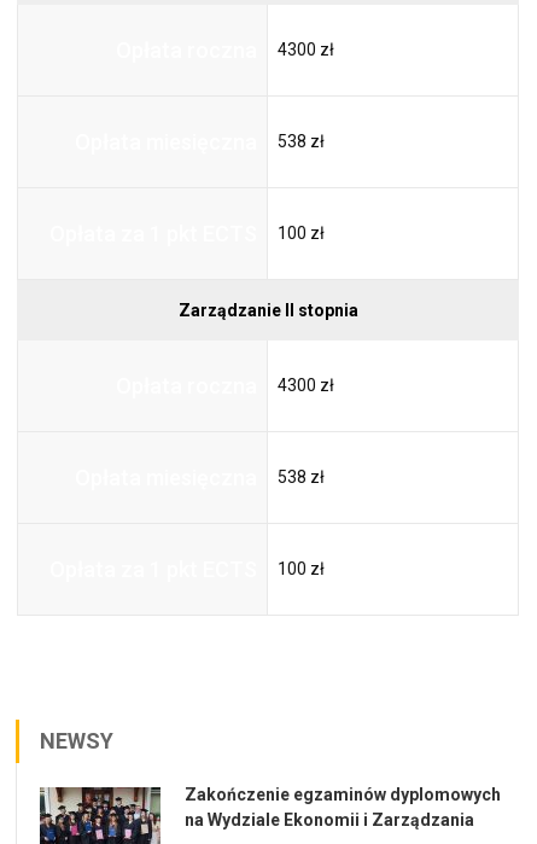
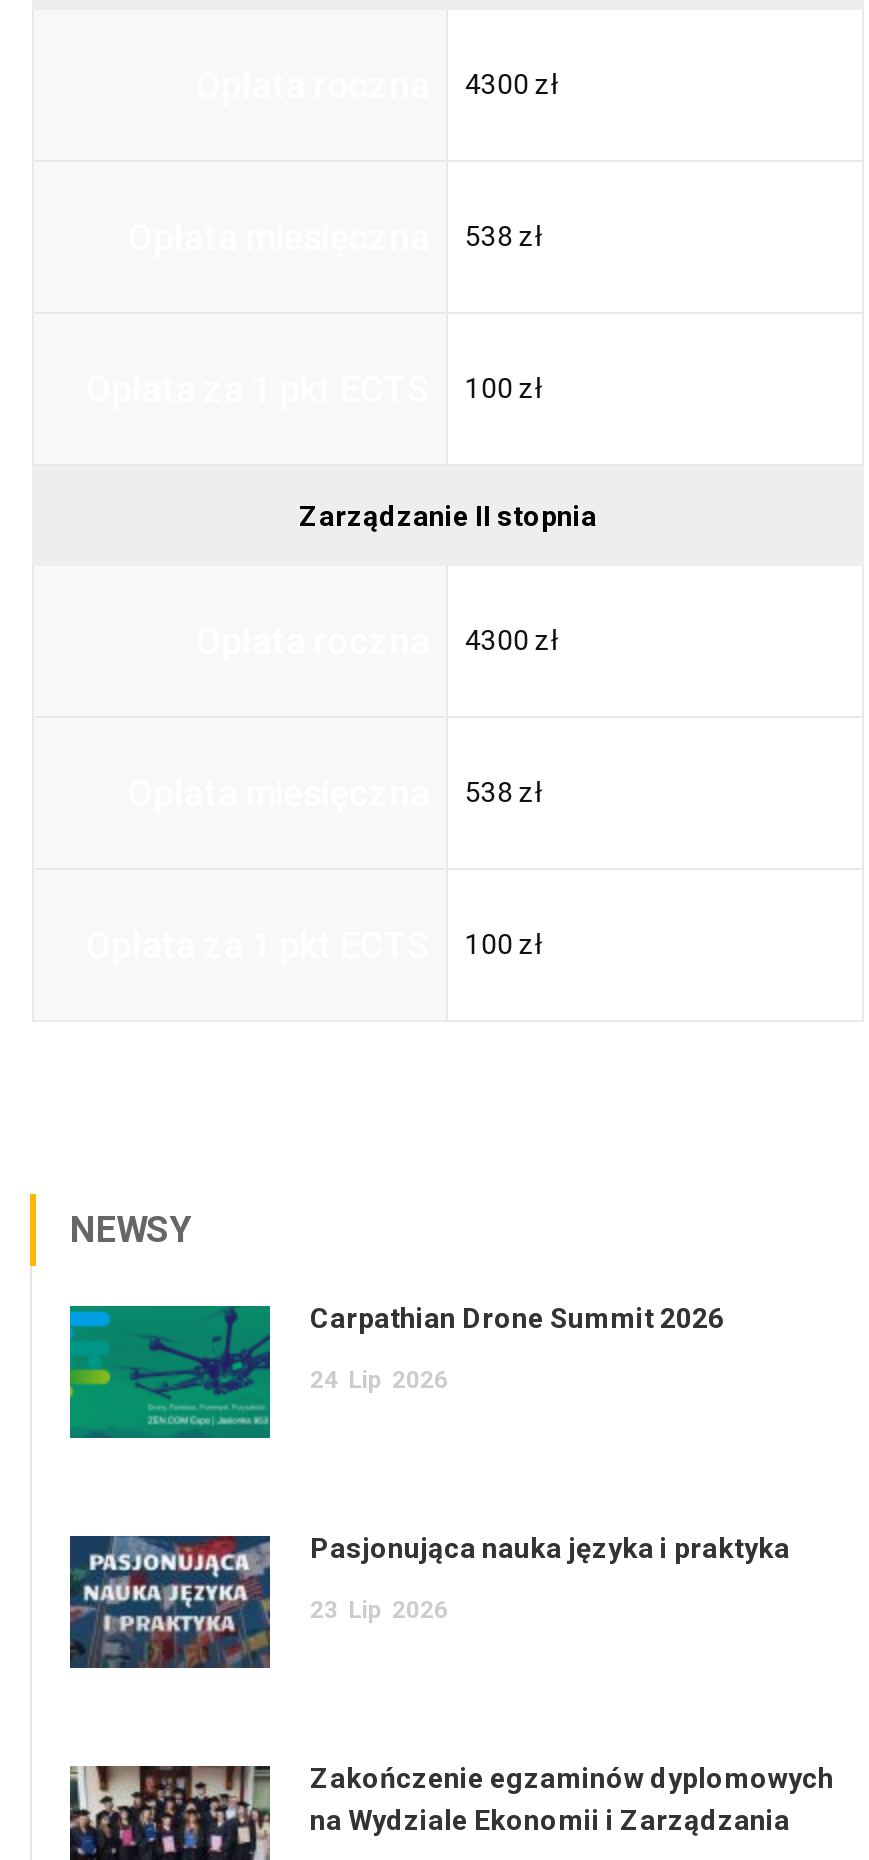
+ [image]
+ Carpathian Drone Summit 2026
+ 24 Lip 2026

+ [image]
+ Pasjonująca nauka języka i praktyka
+ 23 Lip 2026
